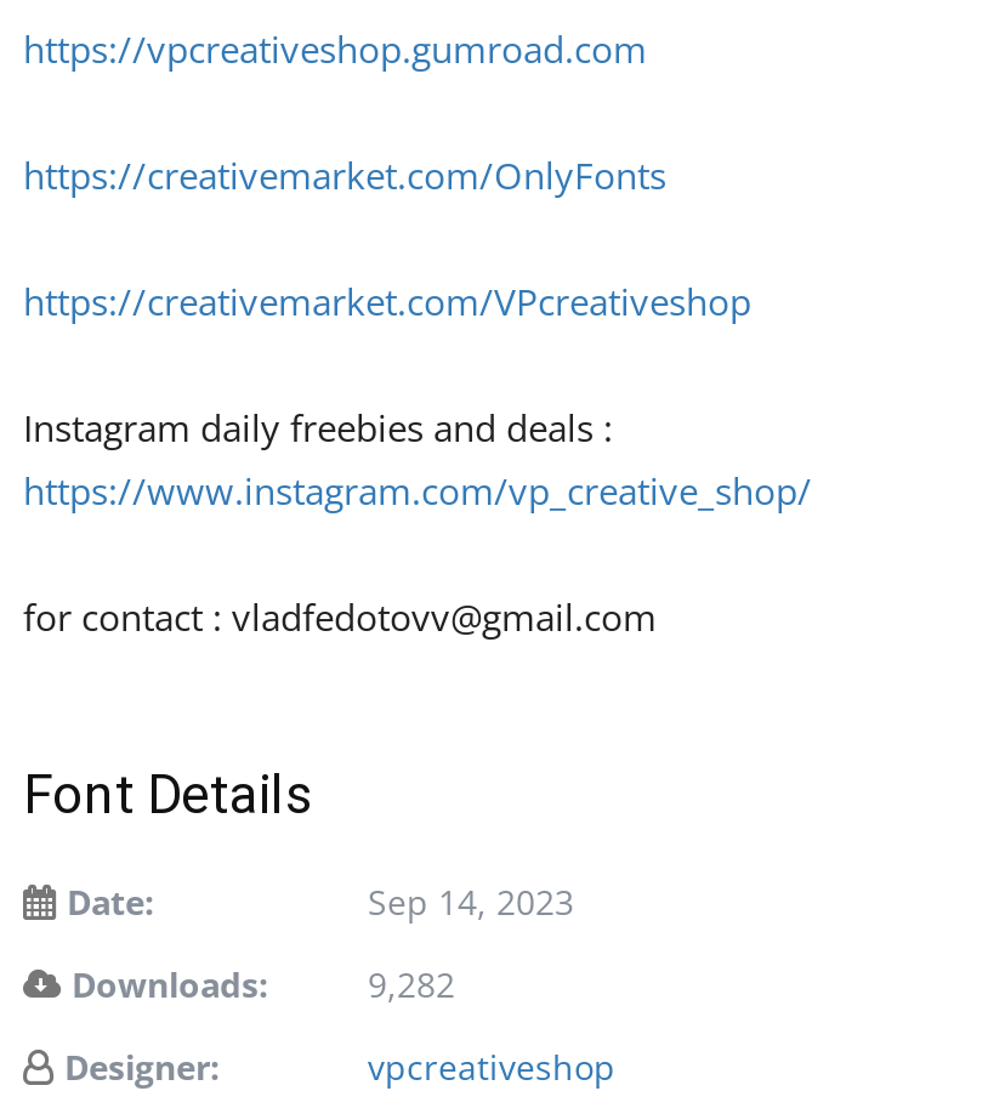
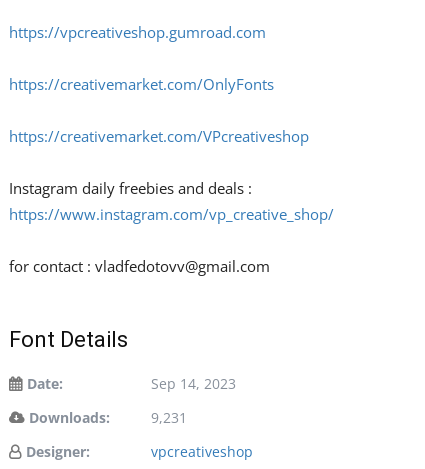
- 9,282
+ 9,231
